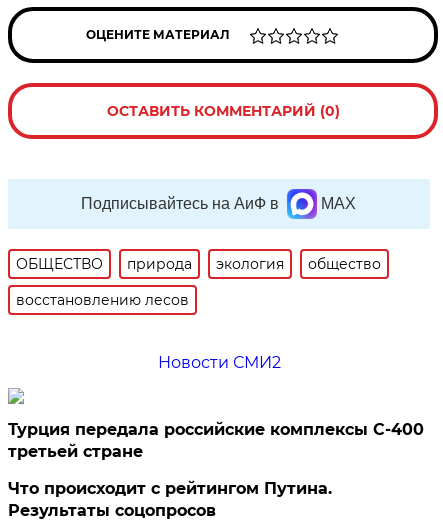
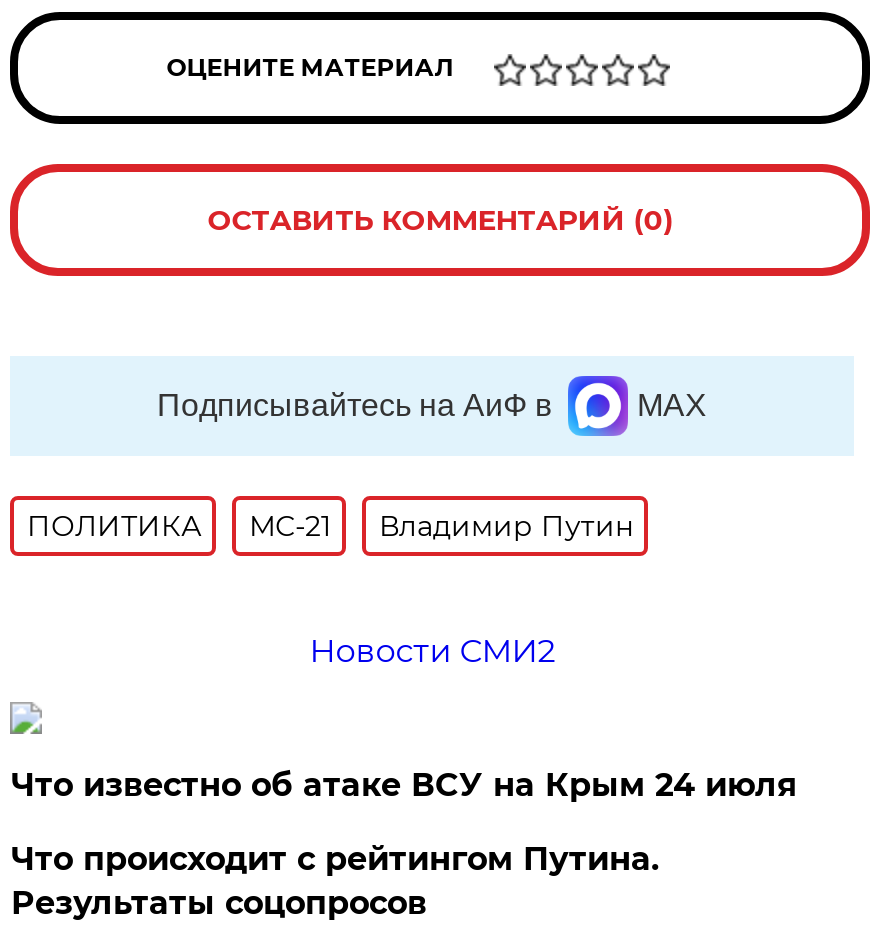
- ОБЩЕСТВО
- природа
- экология
- общество
- восстановлению лесов
+ ПОЛИТИКА
+ МС-21
+ Владимир Путин

- Турция передала российские комплексы С-400
- третьей стране
+ Что известно об атаке ВСУ на Крым 24 июля
